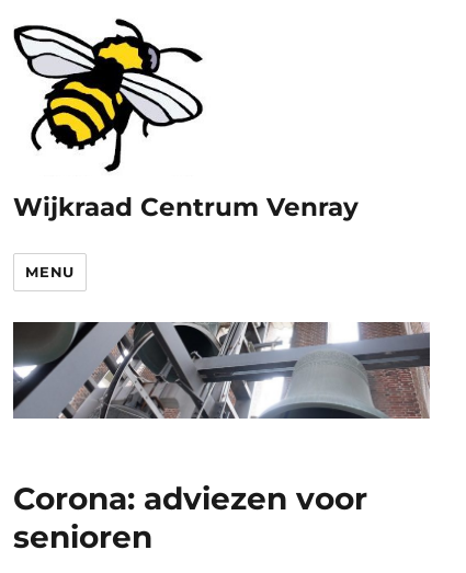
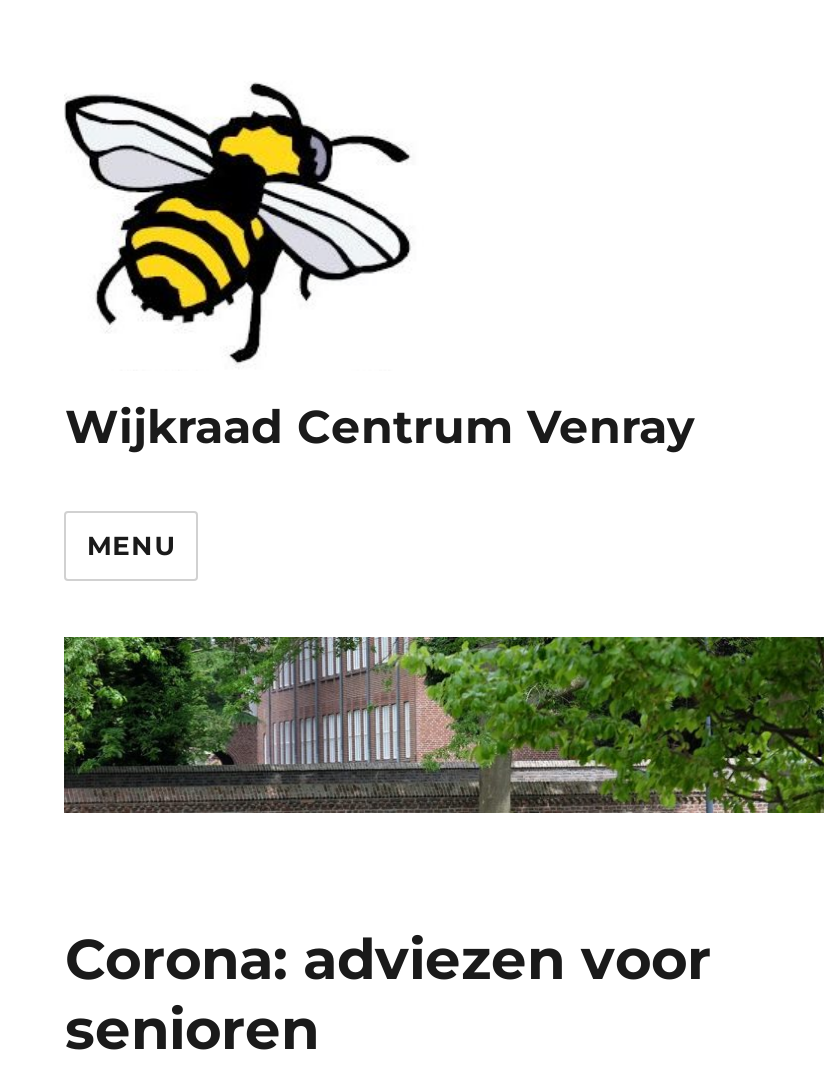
- [image]
+ [image]
